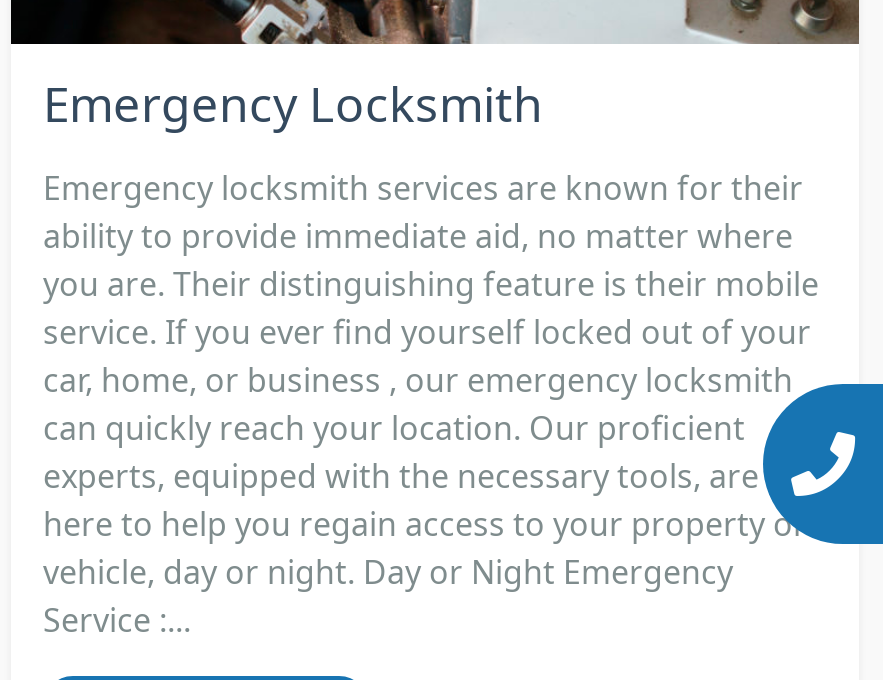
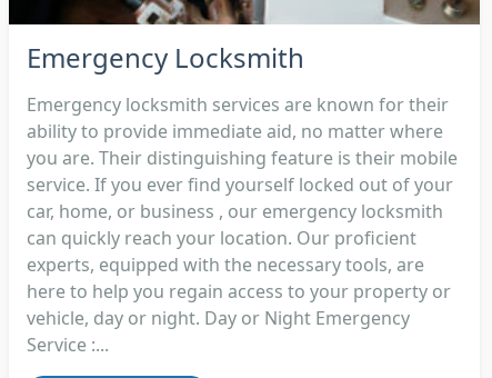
- [image]
